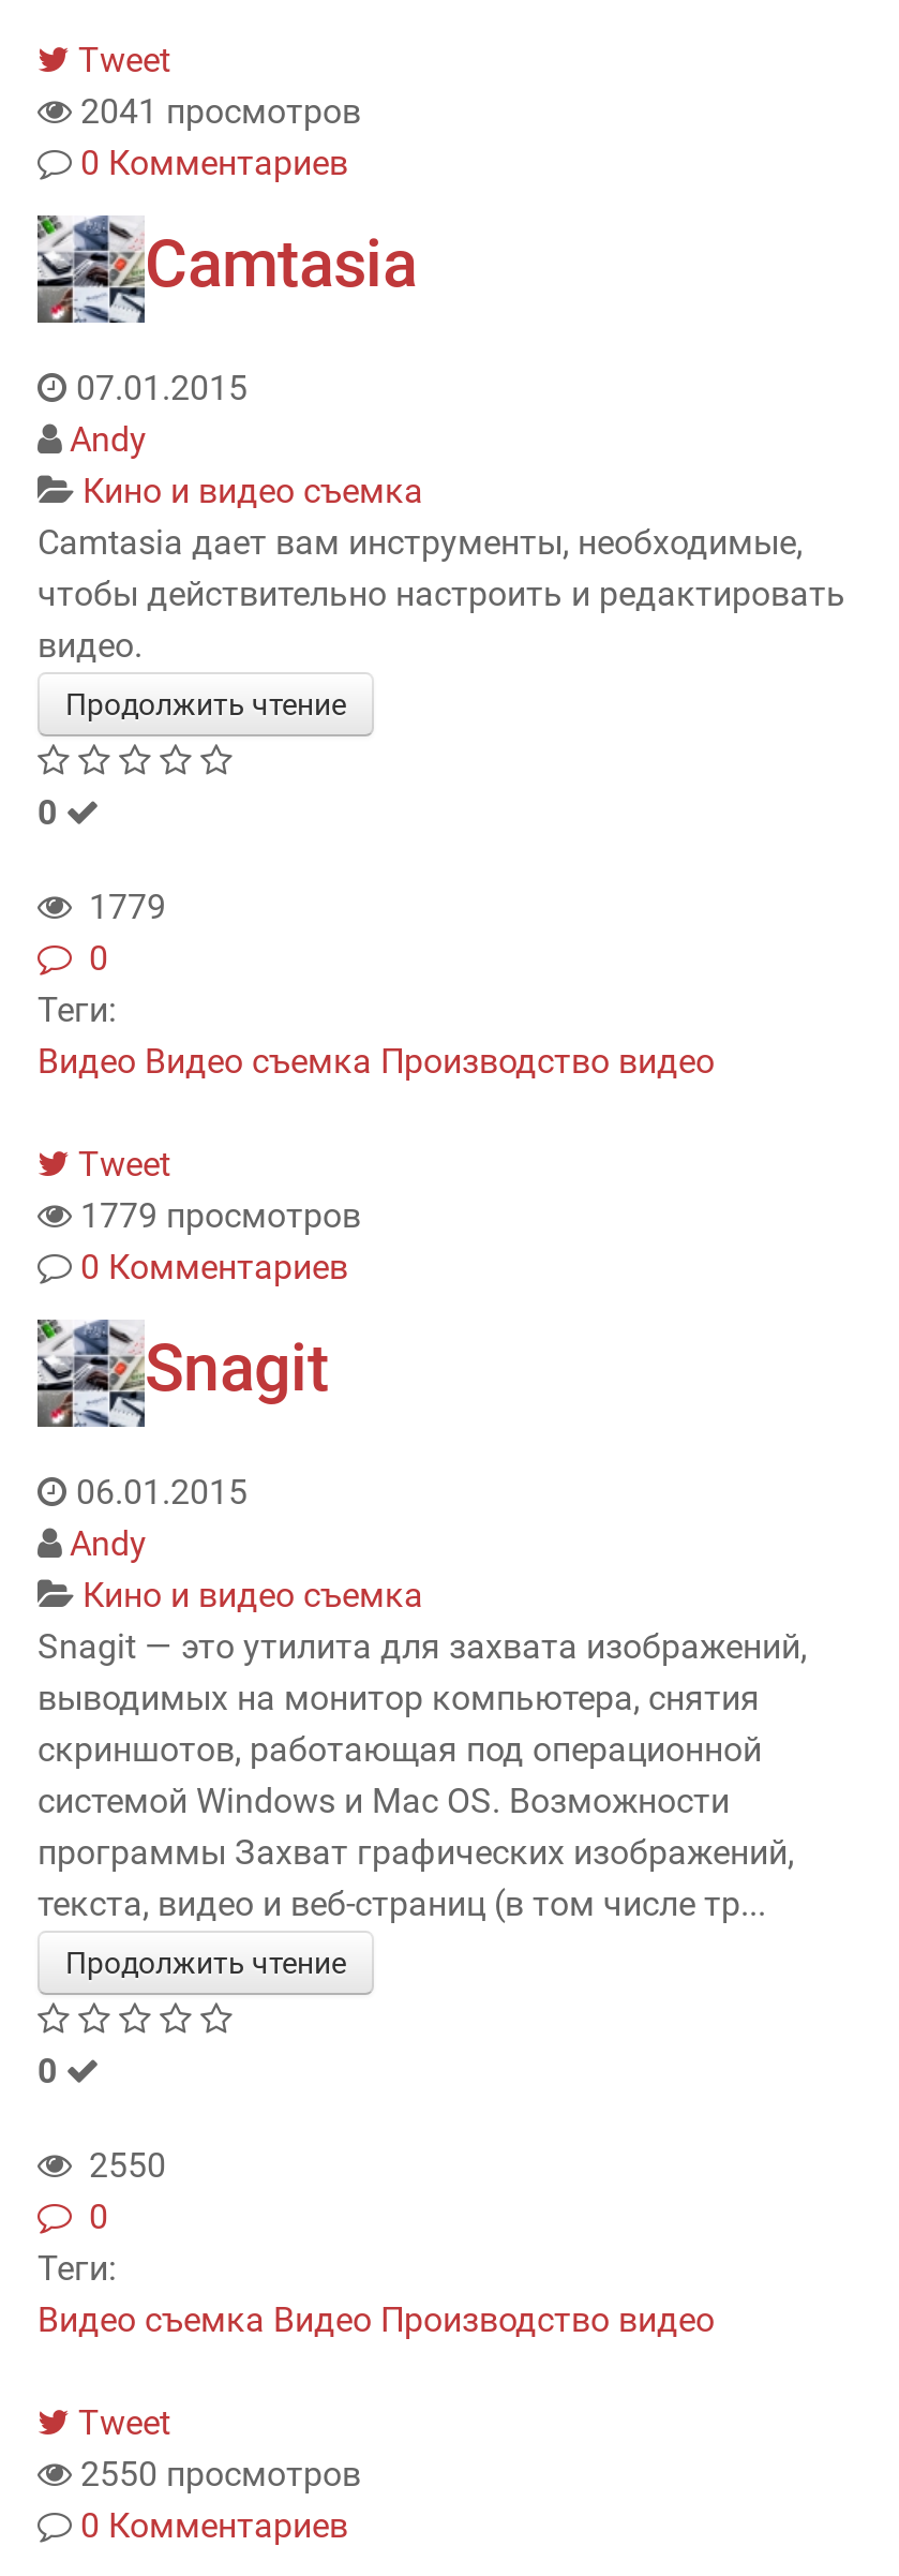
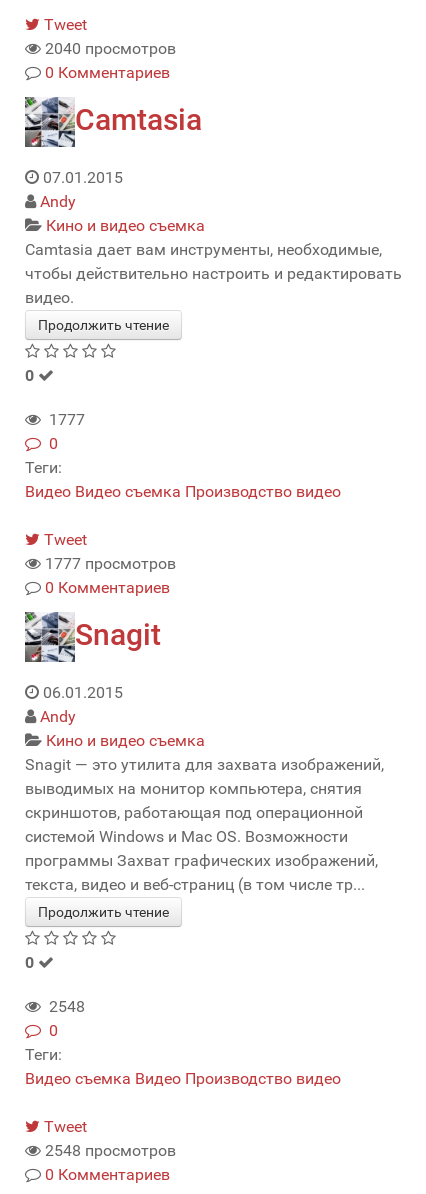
- 2041 просмотров
+ 2040 просмотров

- 1779
+ 1777

- 1779 просмотров
+ 1777 просмотров

- 2550
+ 2548

- 2550 просмотров
+ 2548 просмотров
